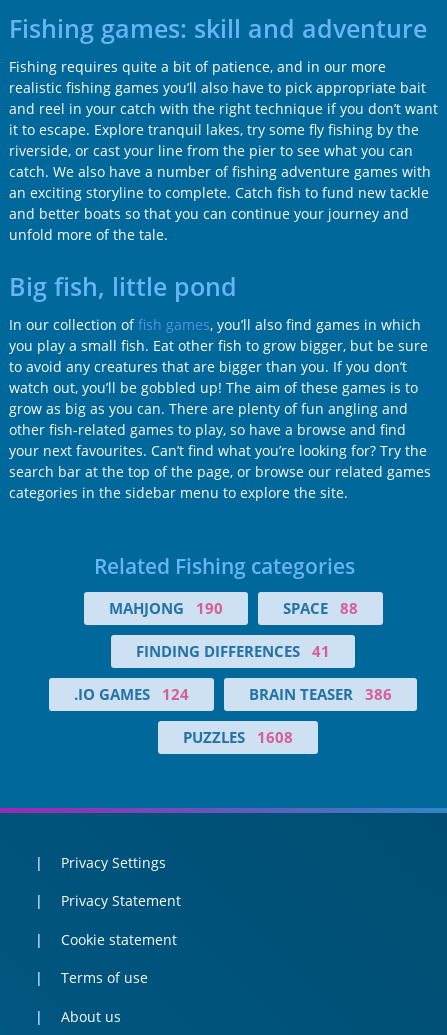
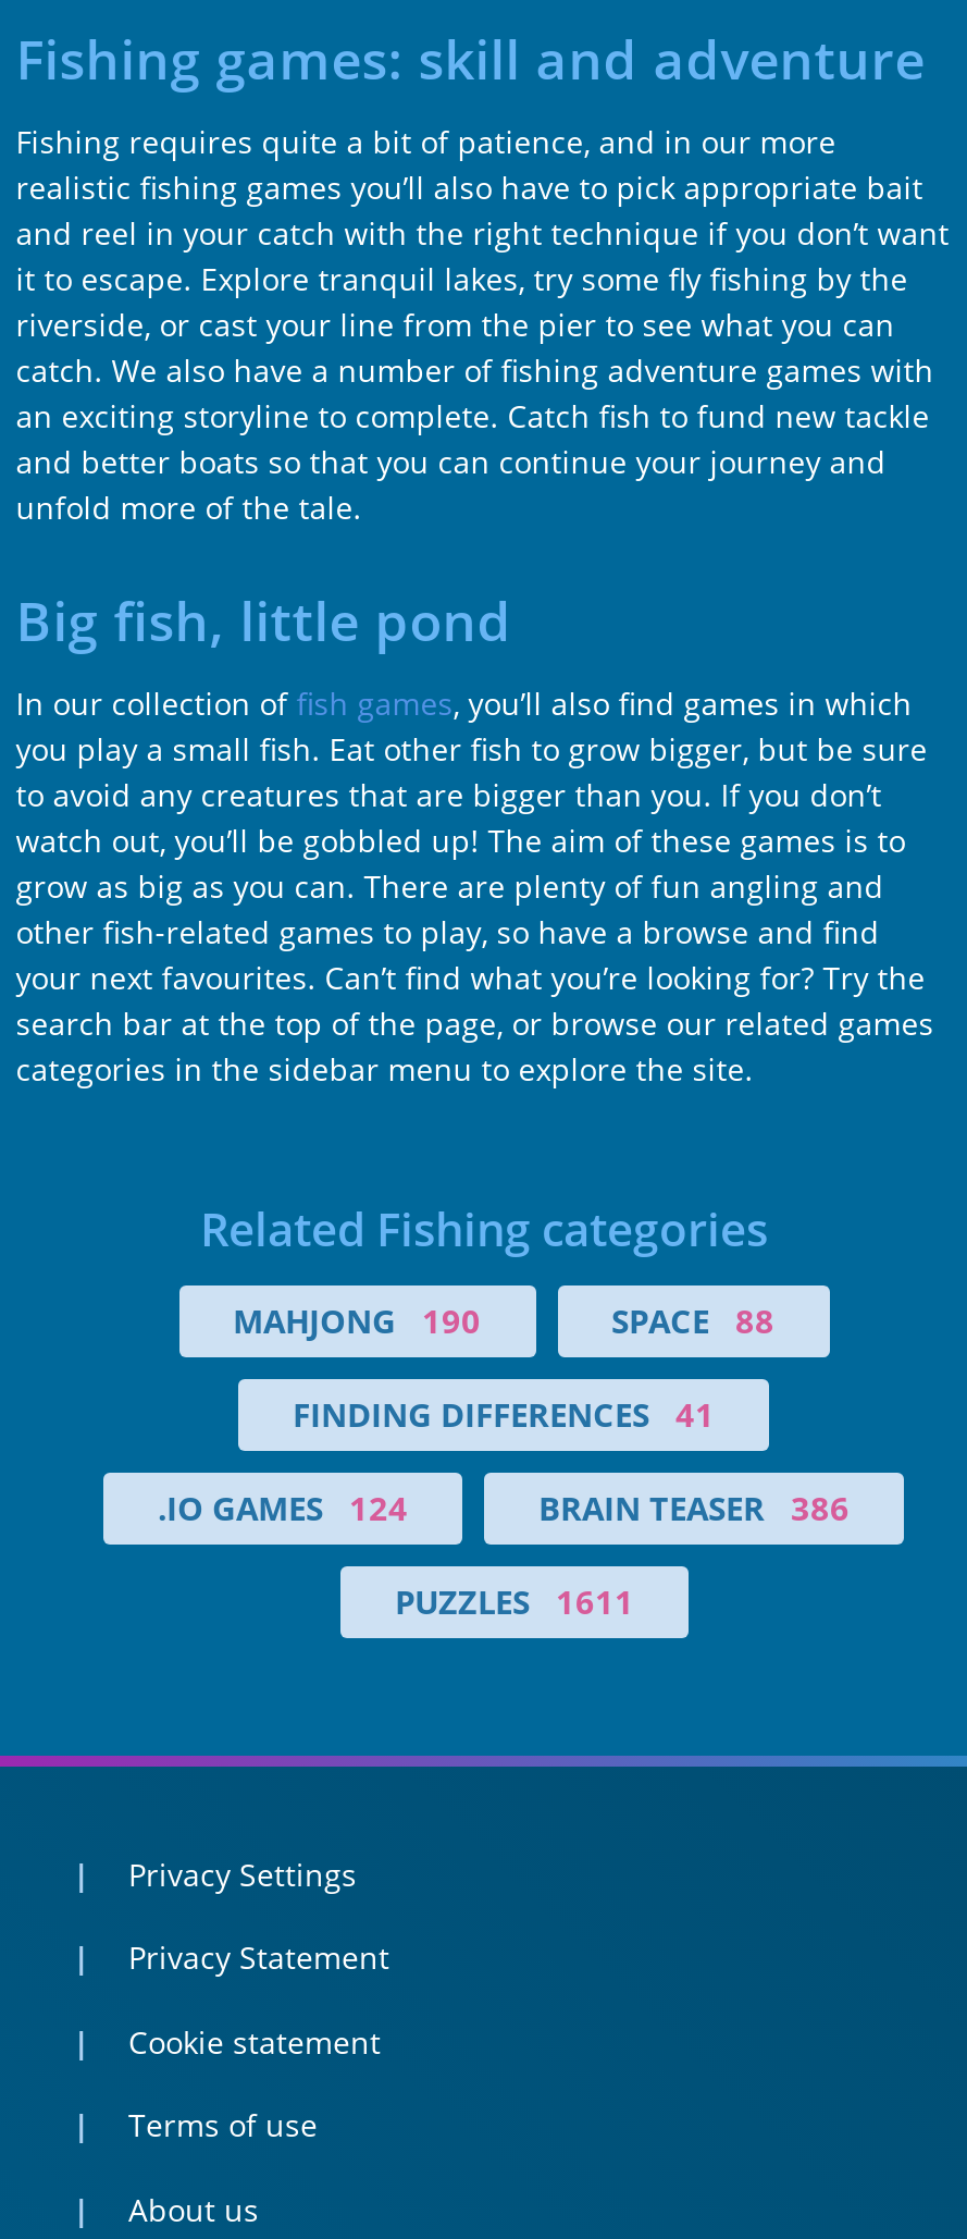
- PUZZLES 1608
+ PUZZLES 1611
